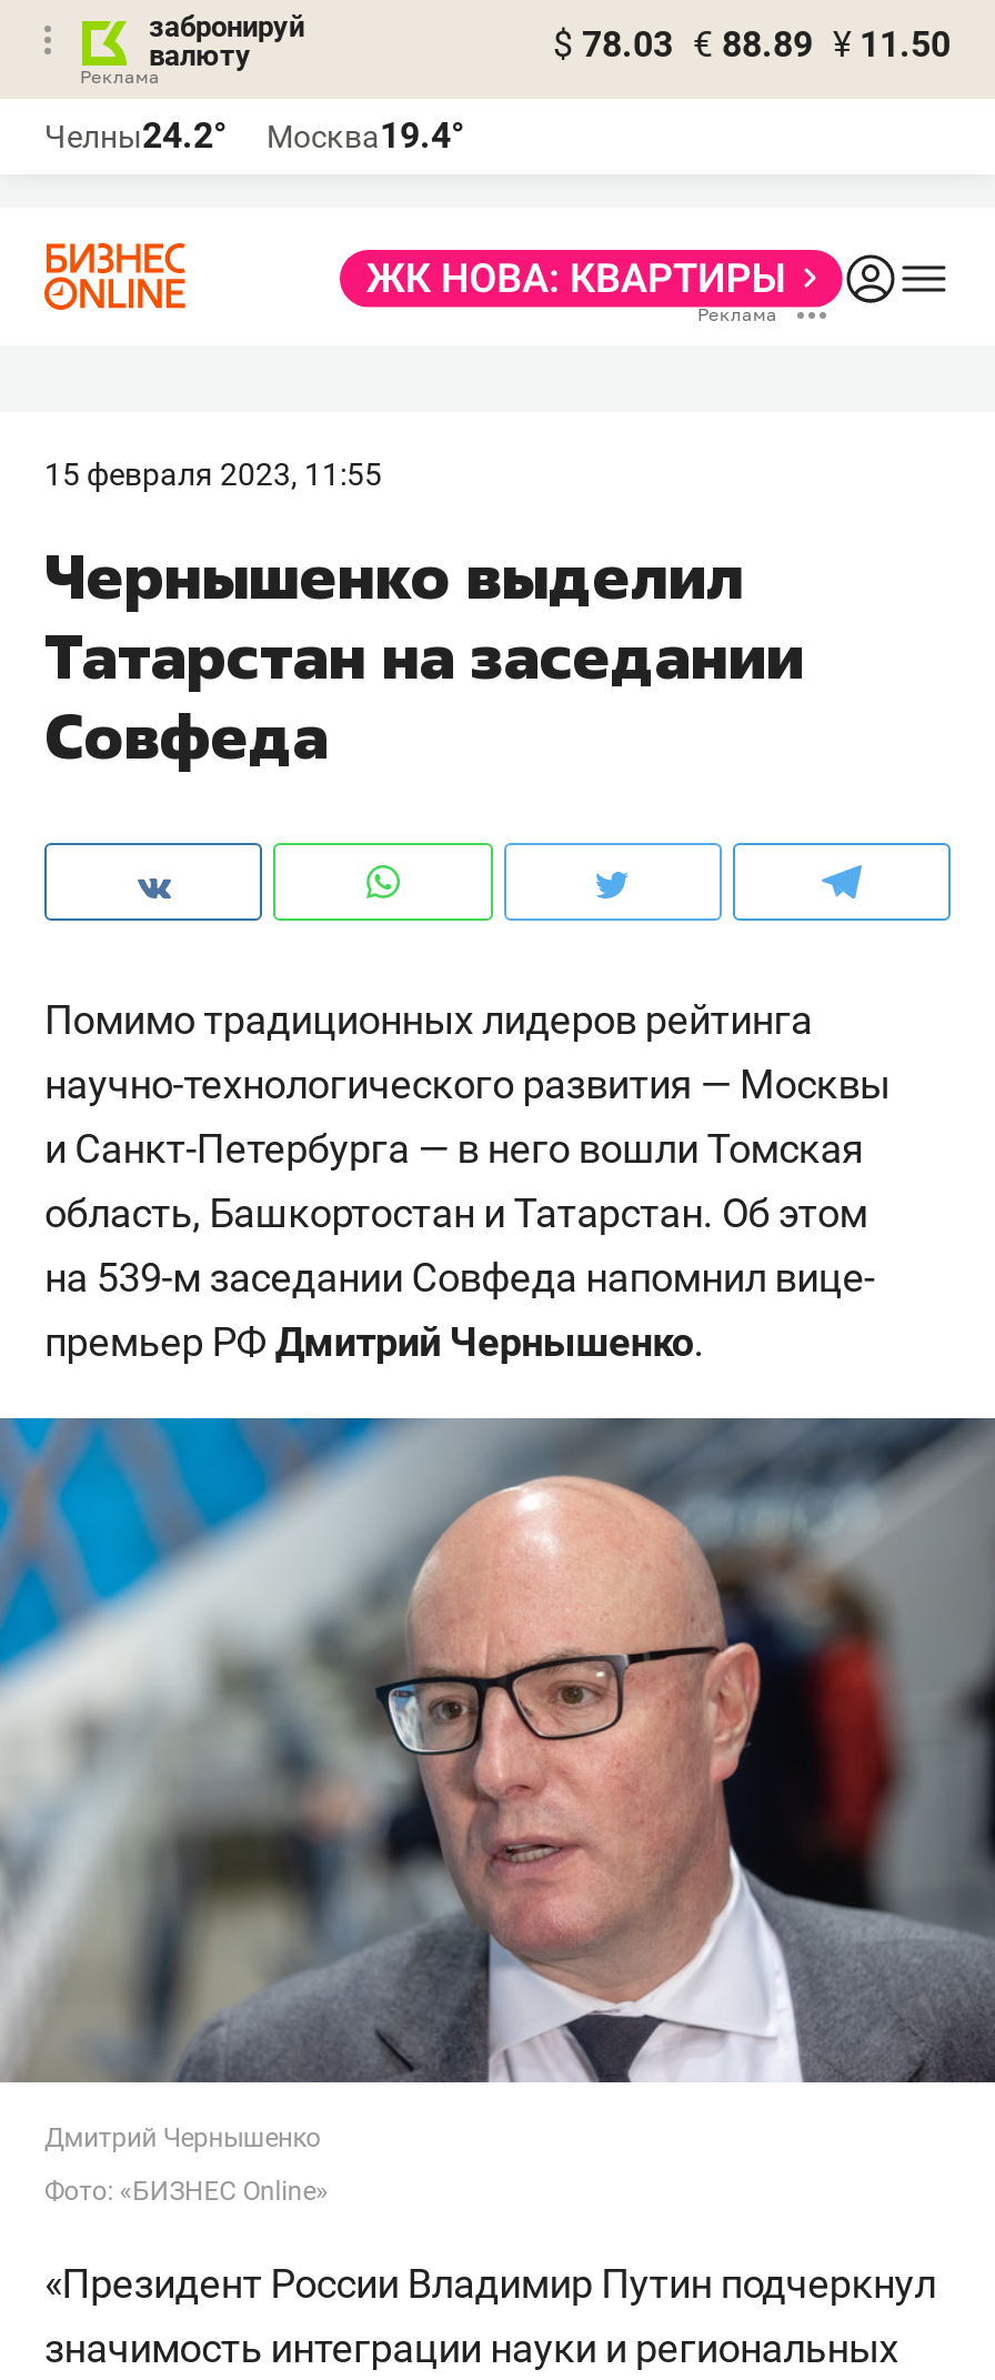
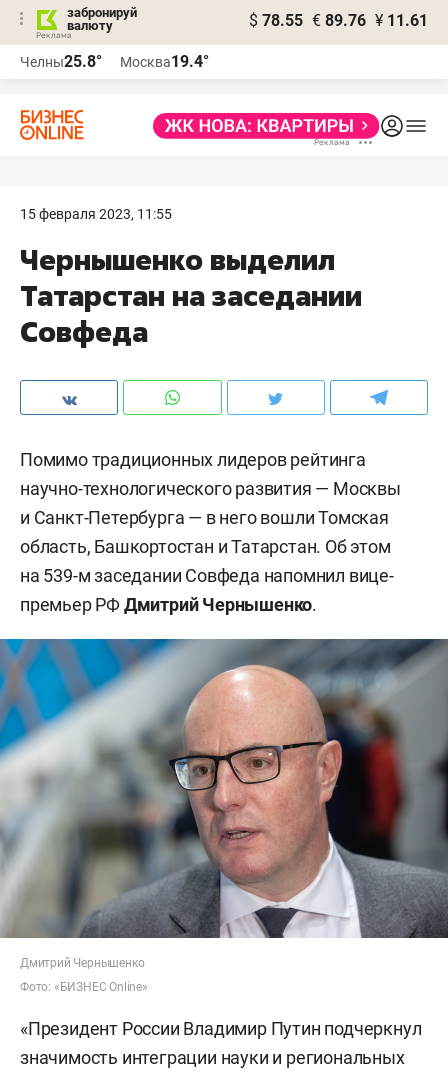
- $ 78.03 € 88.89 ¥ 11.50
+ $ 78.55 € 89.76 ¥ 11.61

- Челны24.2° Москва19.4°
+ Челны25.8° Москва19.4°
